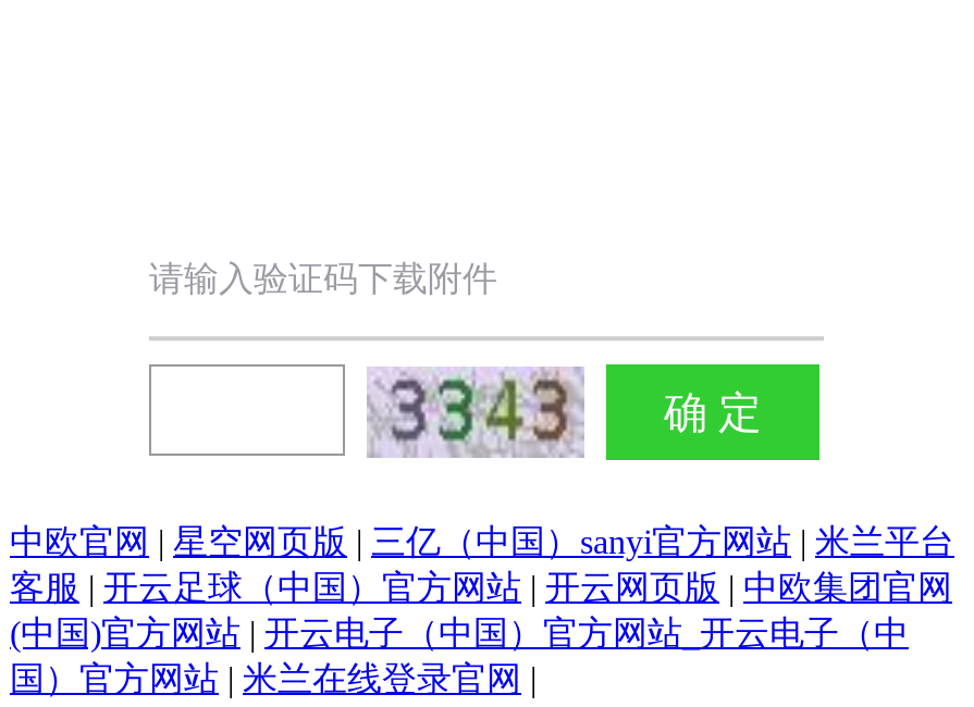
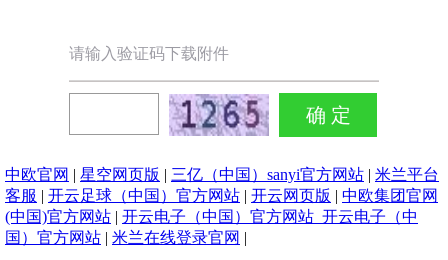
- [image]
+ [image]
